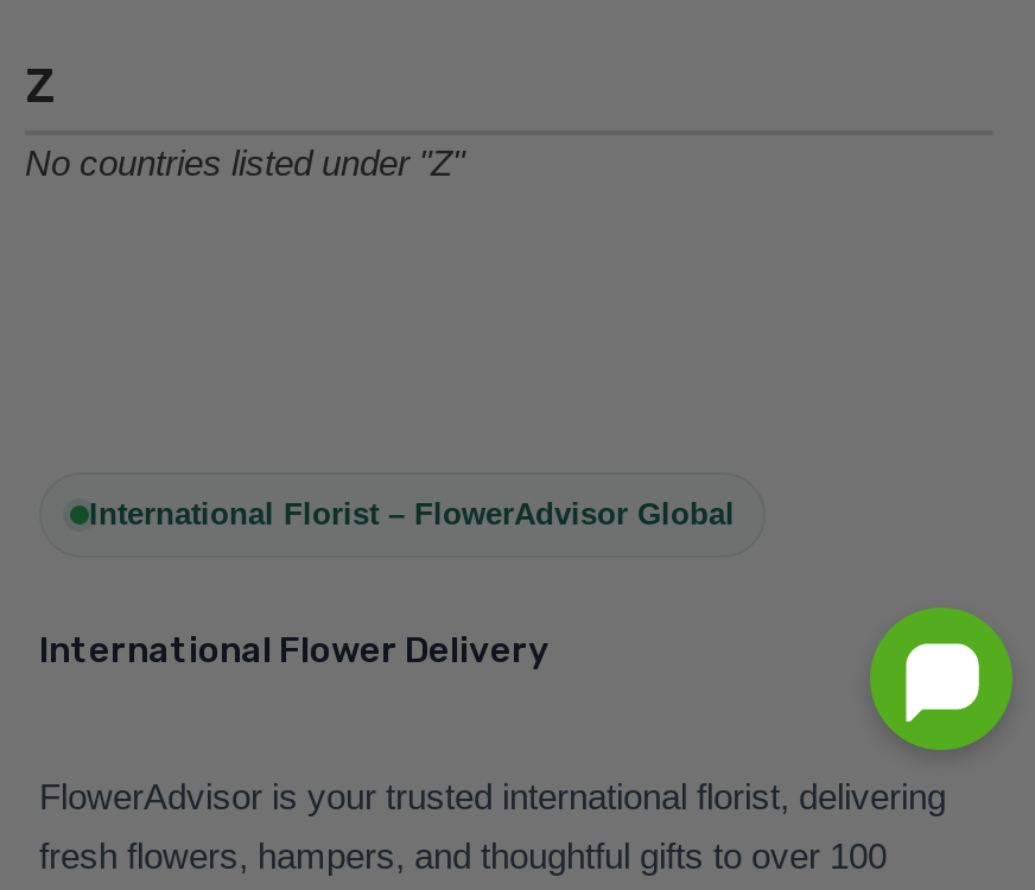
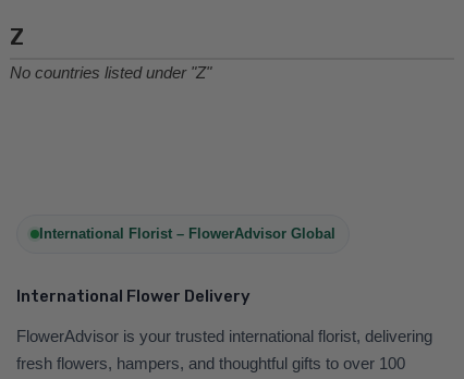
- [image]
